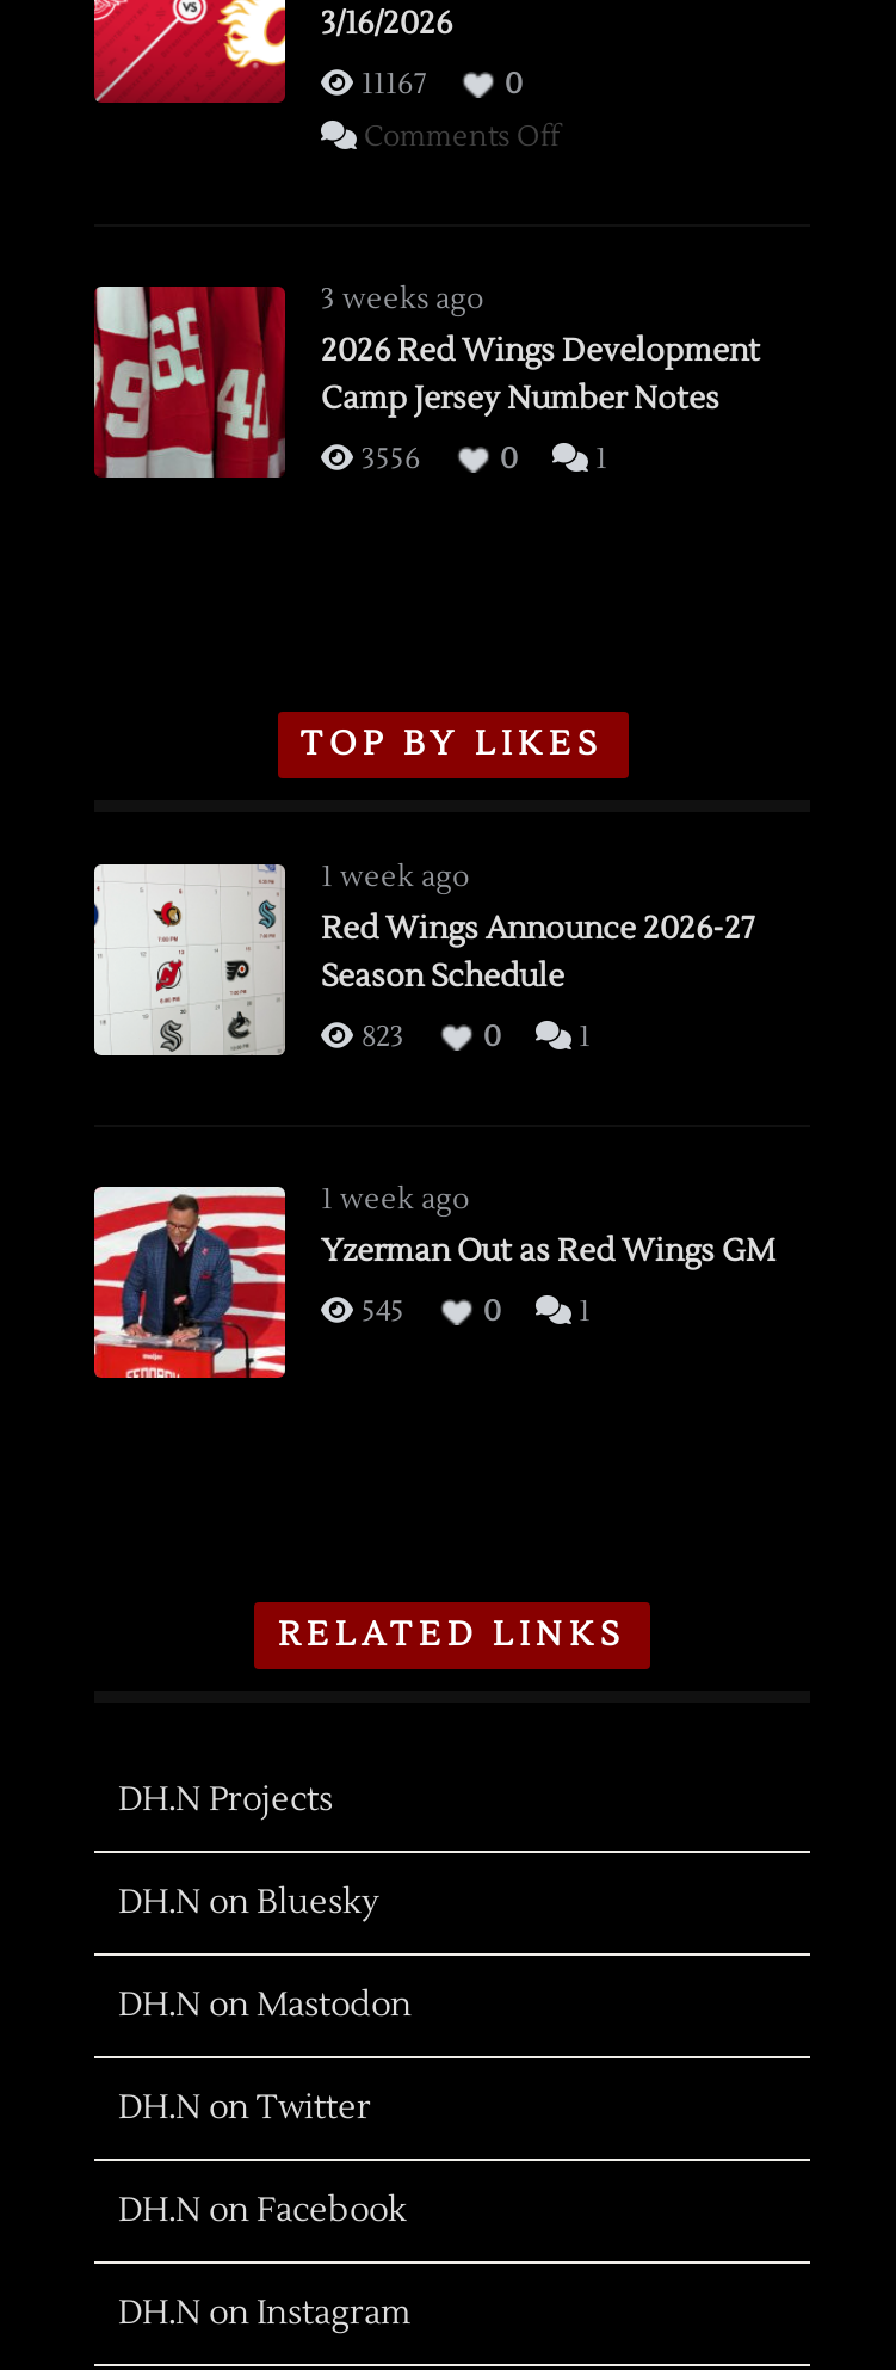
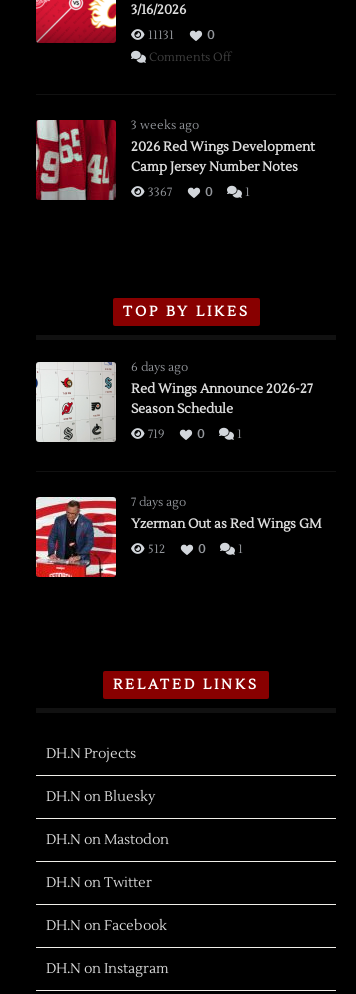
- 11167
+ 11131

- 3556
+ 3367

- 1 week ago
+ 6 days ago

- 823
+ 719

- 1 week ago
+ 7 days ago

- 545
+ 512
